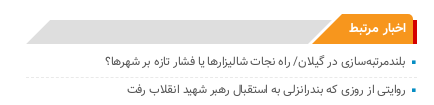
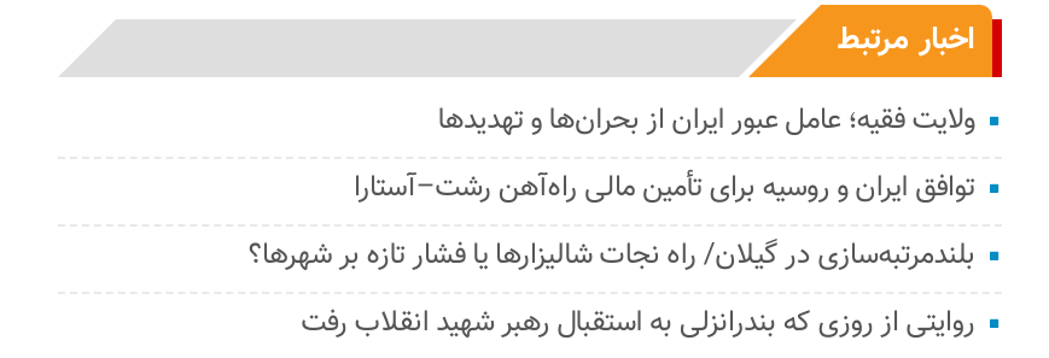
+ ولایت فقیه؛ عامل عبور ایران از بحران‌ها و تهدیدها
+ توافق ایران و روسیه برای تأمین مالی راه‌آهن رشت–آستارا
